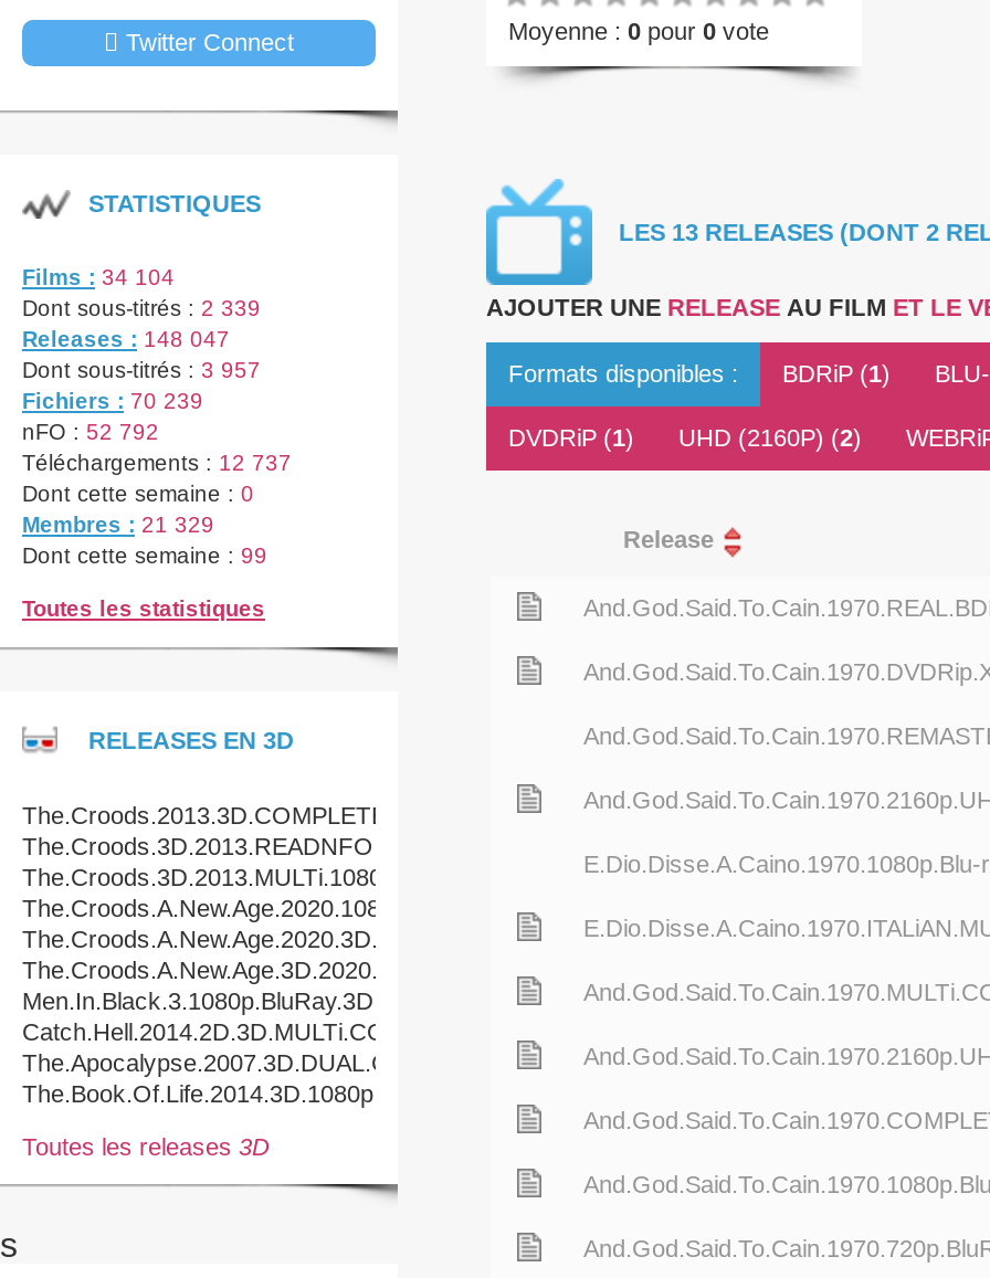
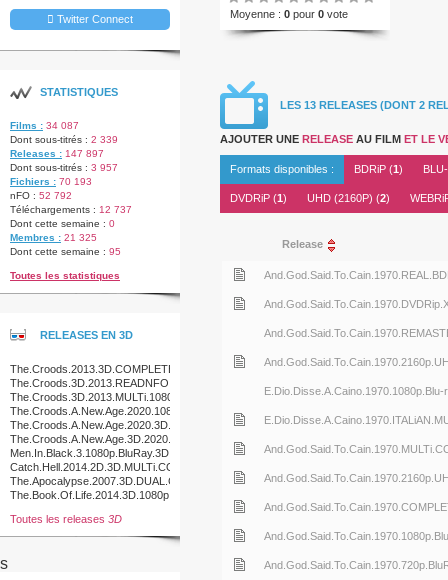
- Films : 34 104
+ Films : 34 087

- Releases : 148 047
+ Releases : 147 897

- Fichiers : 70 239
+ Fichiers : 70 193

- Membres : 21 329
+ Membres : 21 325

- Dont cette semaine : 99
+ Dont cette semaine : 95
